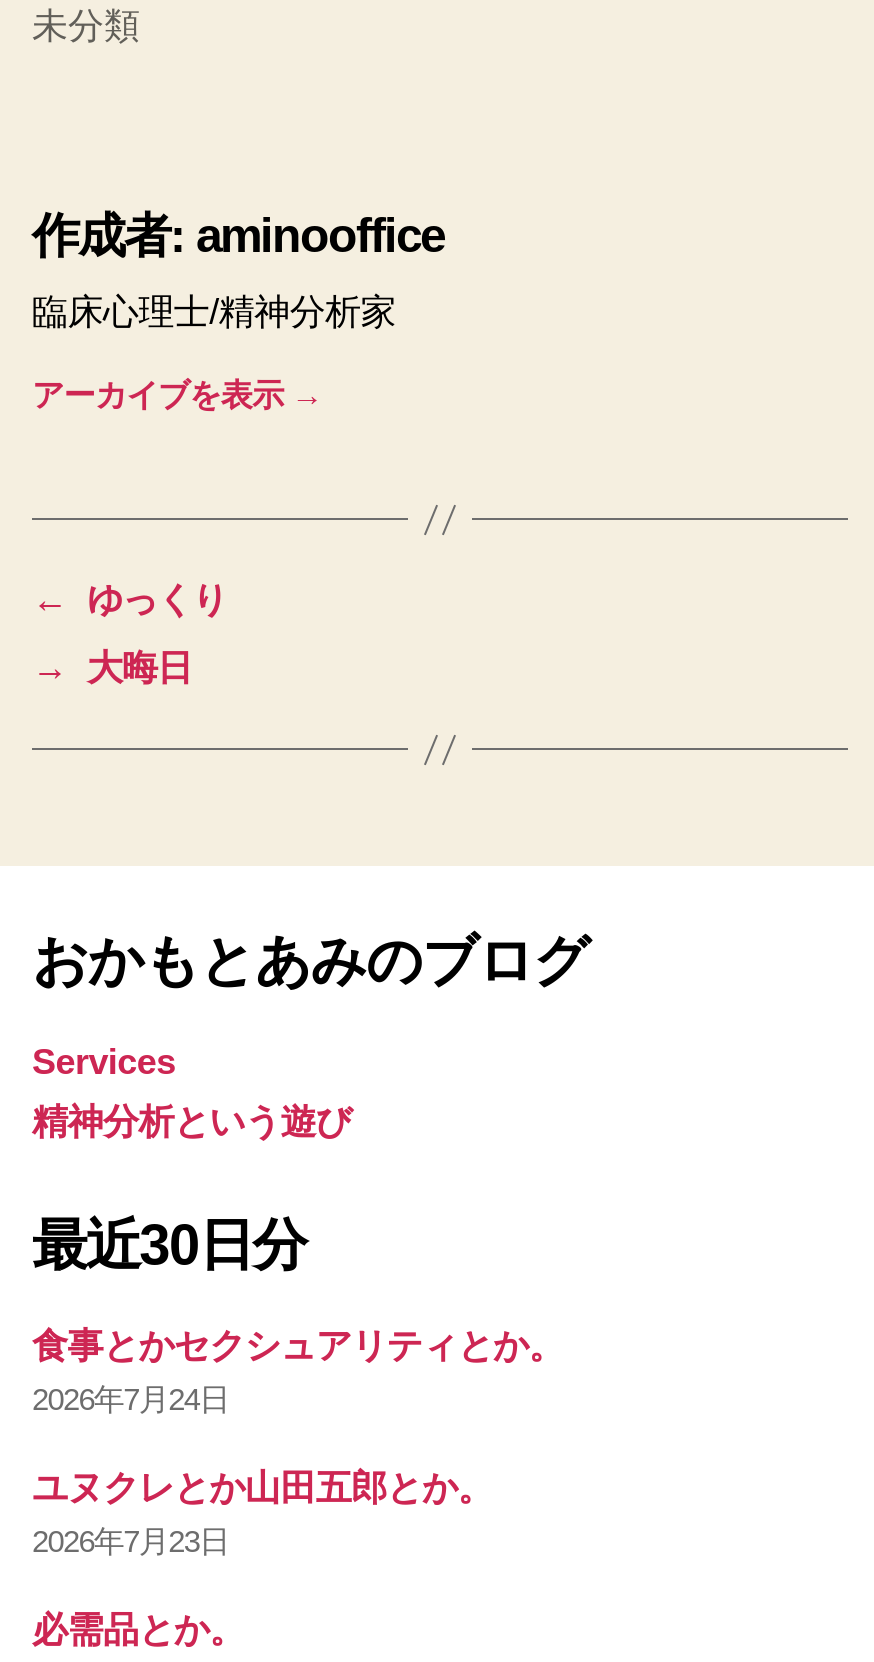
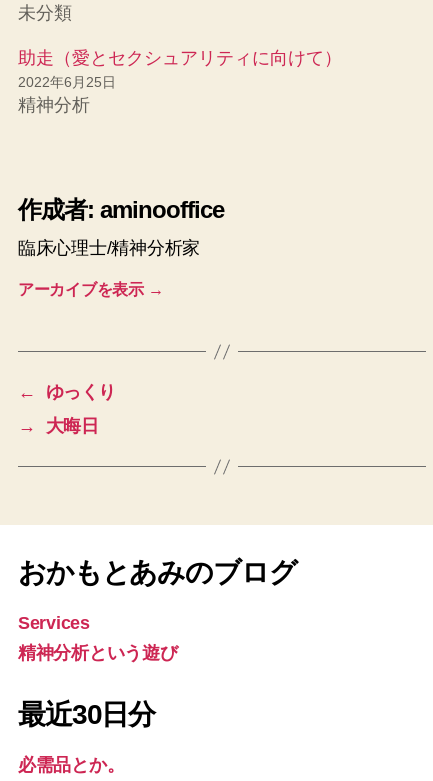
+ 助走（愛とセクシュアリティに向けて）
+ 2022年6月25日
+ 精神分析

moved down: 作成者: aminooffice | 臨床心理士/精神分析家 | おかもとあみのブログ | Services | 精神分析という遊び | 最近30日分

- 食事とかセクシュアリティとか。
- 2026年7月24日
- ユヌクレとか山田五郎とか。
- 2026年7月23日
